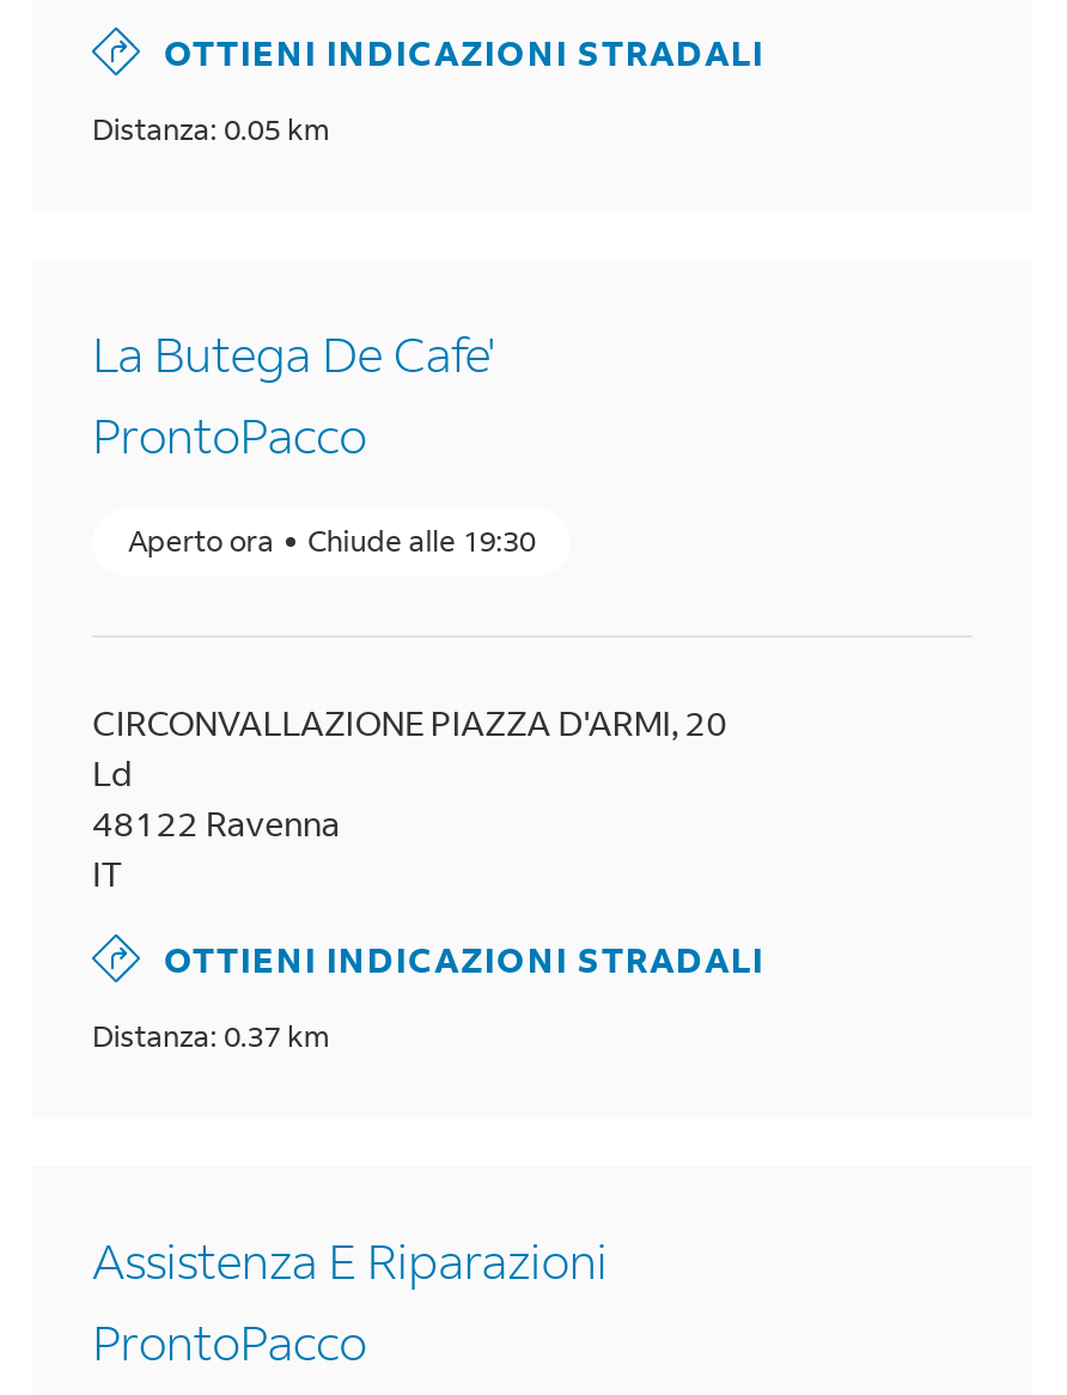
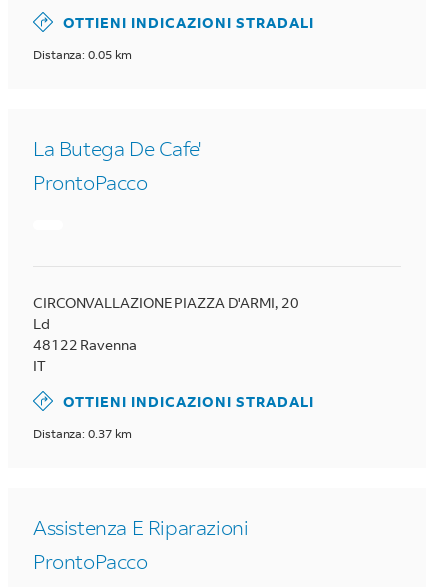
- Aperto ora
- Chiude alle 19:30
